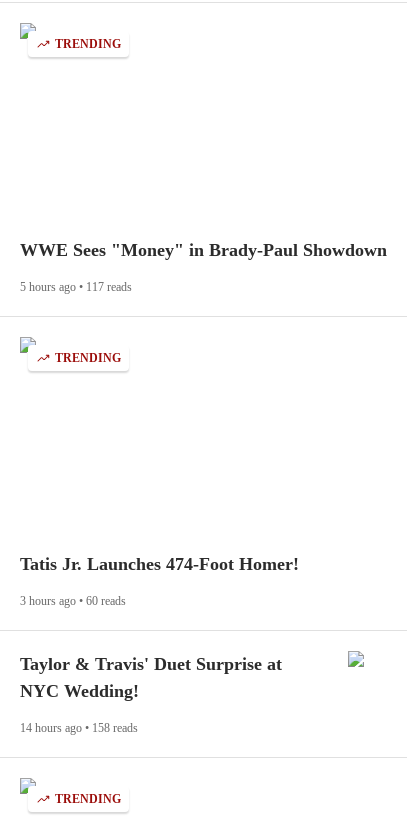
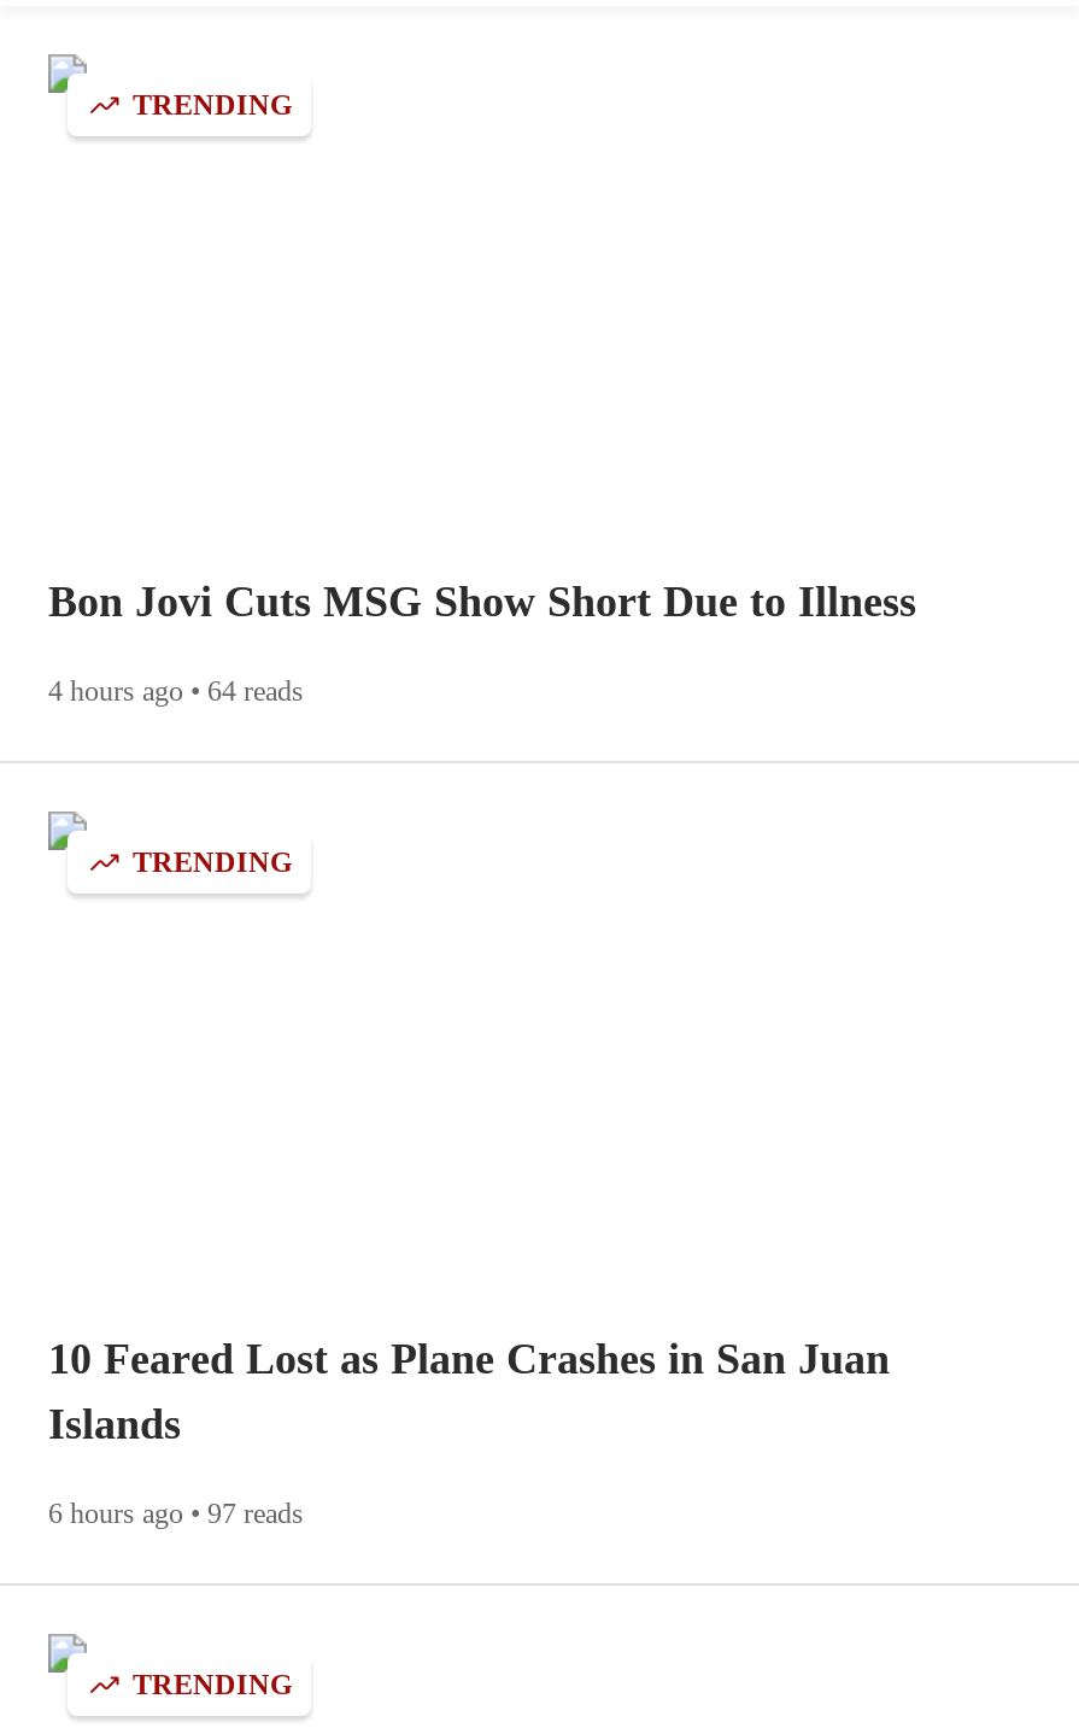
- WWE Sees "Money" in Brady-Paul Showdown
+ Bon Jovi Cuts MSG Show Short Due to Illness

- 5 hours ago • 117 reads
+ 4 hours ago • 64 reads

- Tatis Jr. Launches 474-Foot Homer!
- 3 hours ago • 60 reads
- Taylor & Travis' Duet Surprise at
- NYC Wedding!
- 14 hours ago • 158 reads
+ 10 Feared Lost as Plane Crashes in San Juan
+ Islands
+ 6 hours ago • 97 reads
